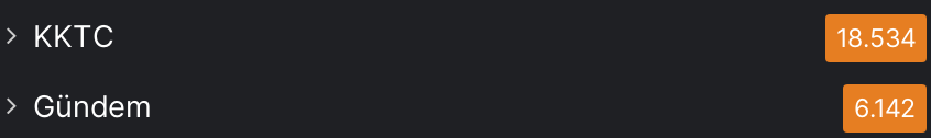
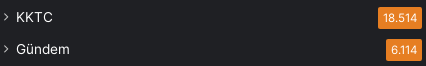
- 18.534
+ 18.514

- 6.142
+ 6.114
